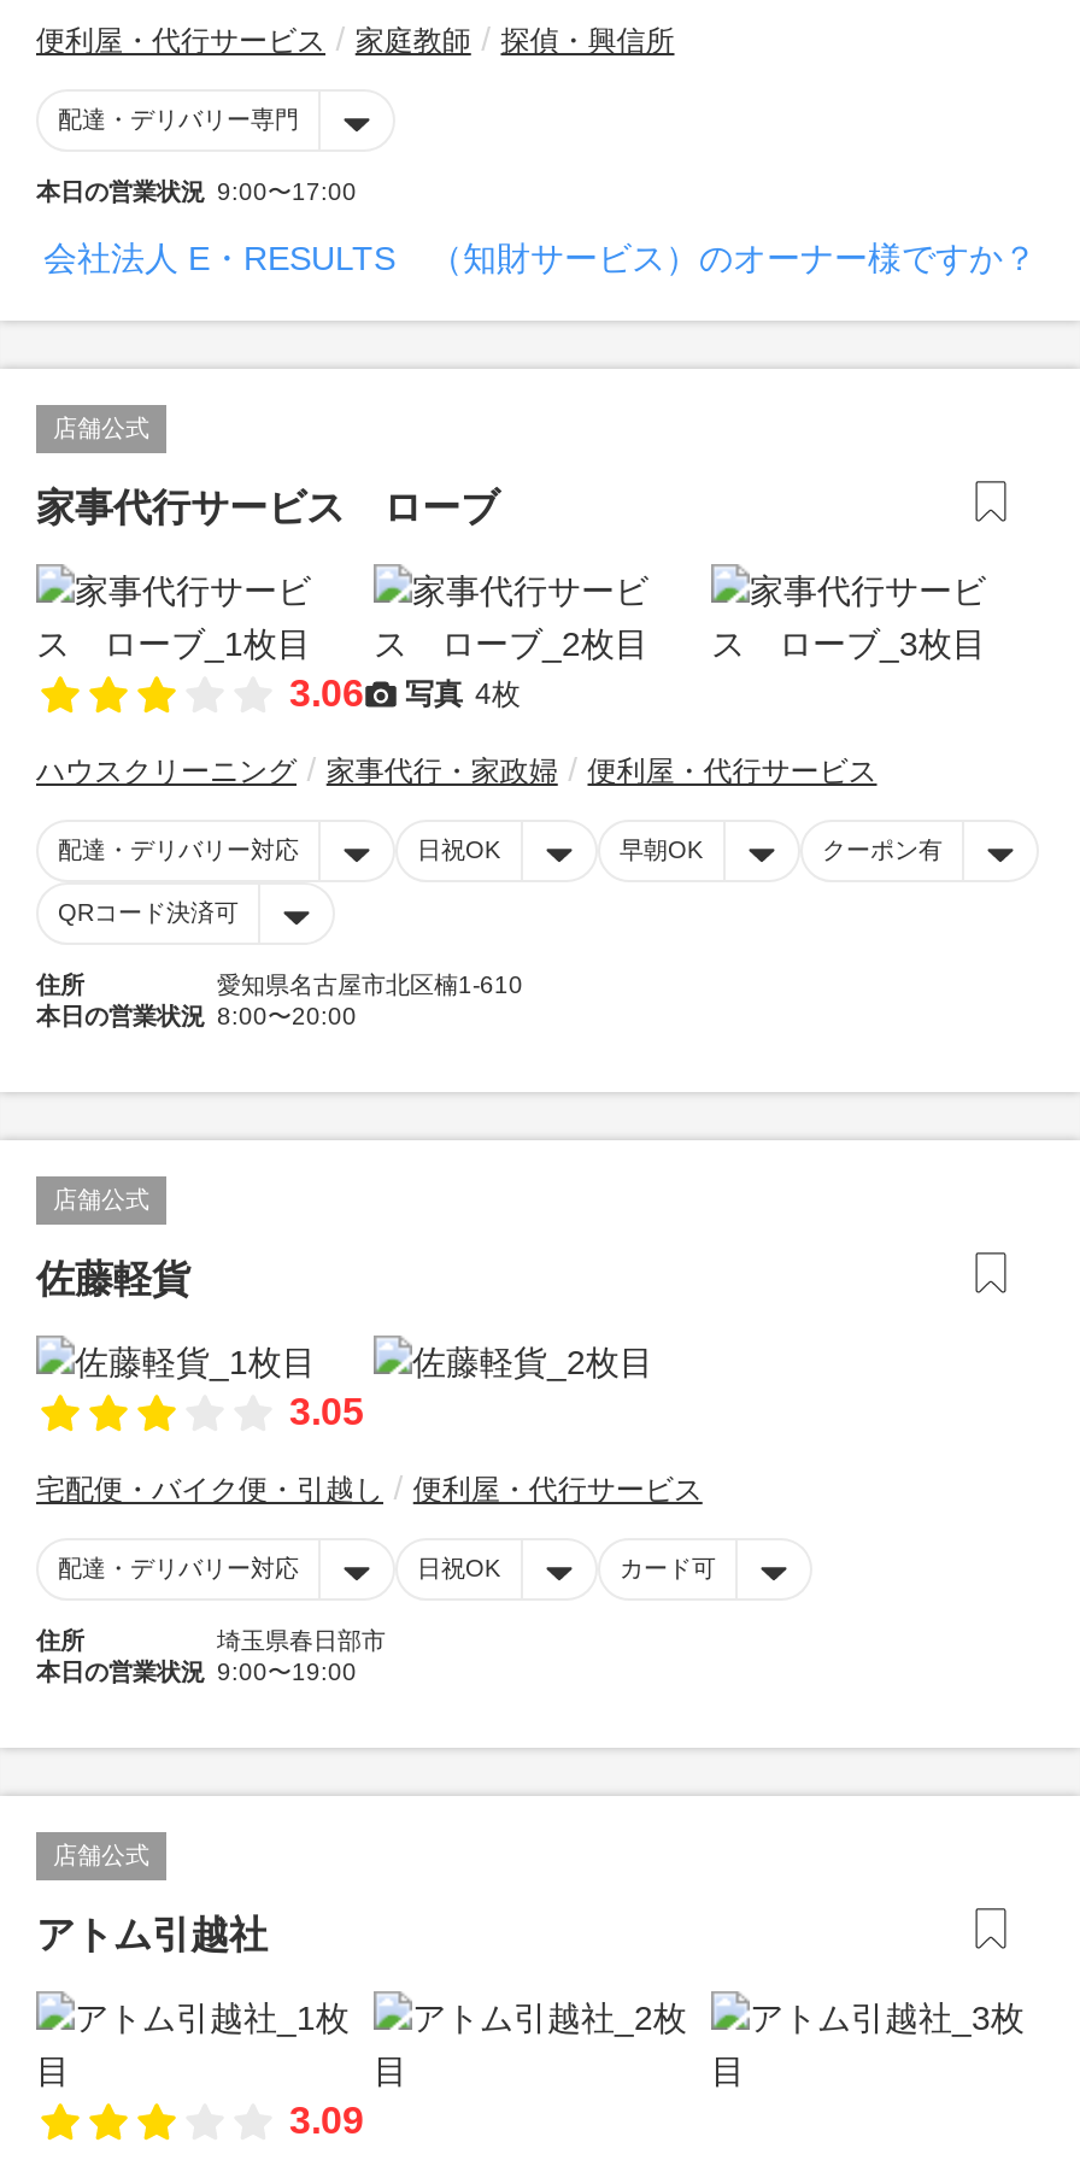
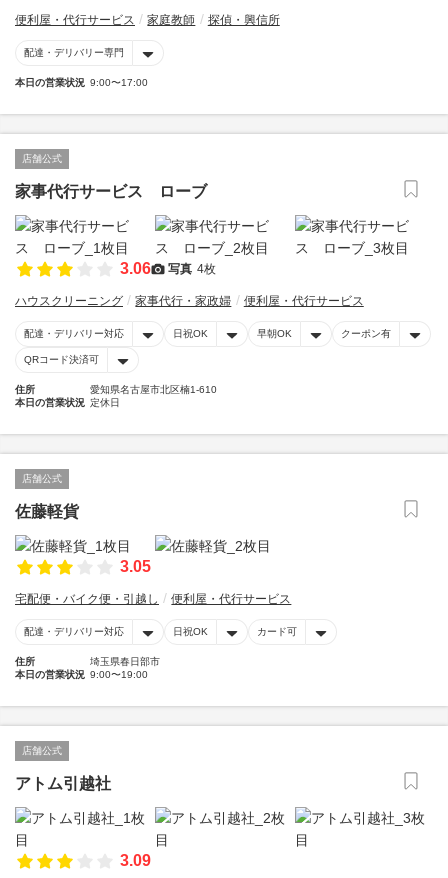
- 会社法人 E・RESULTS （知財サービス）のオーナー様ですか？

- 本日の営業状況 8:00〜20:00
+ 本日の営業状況 定休日
